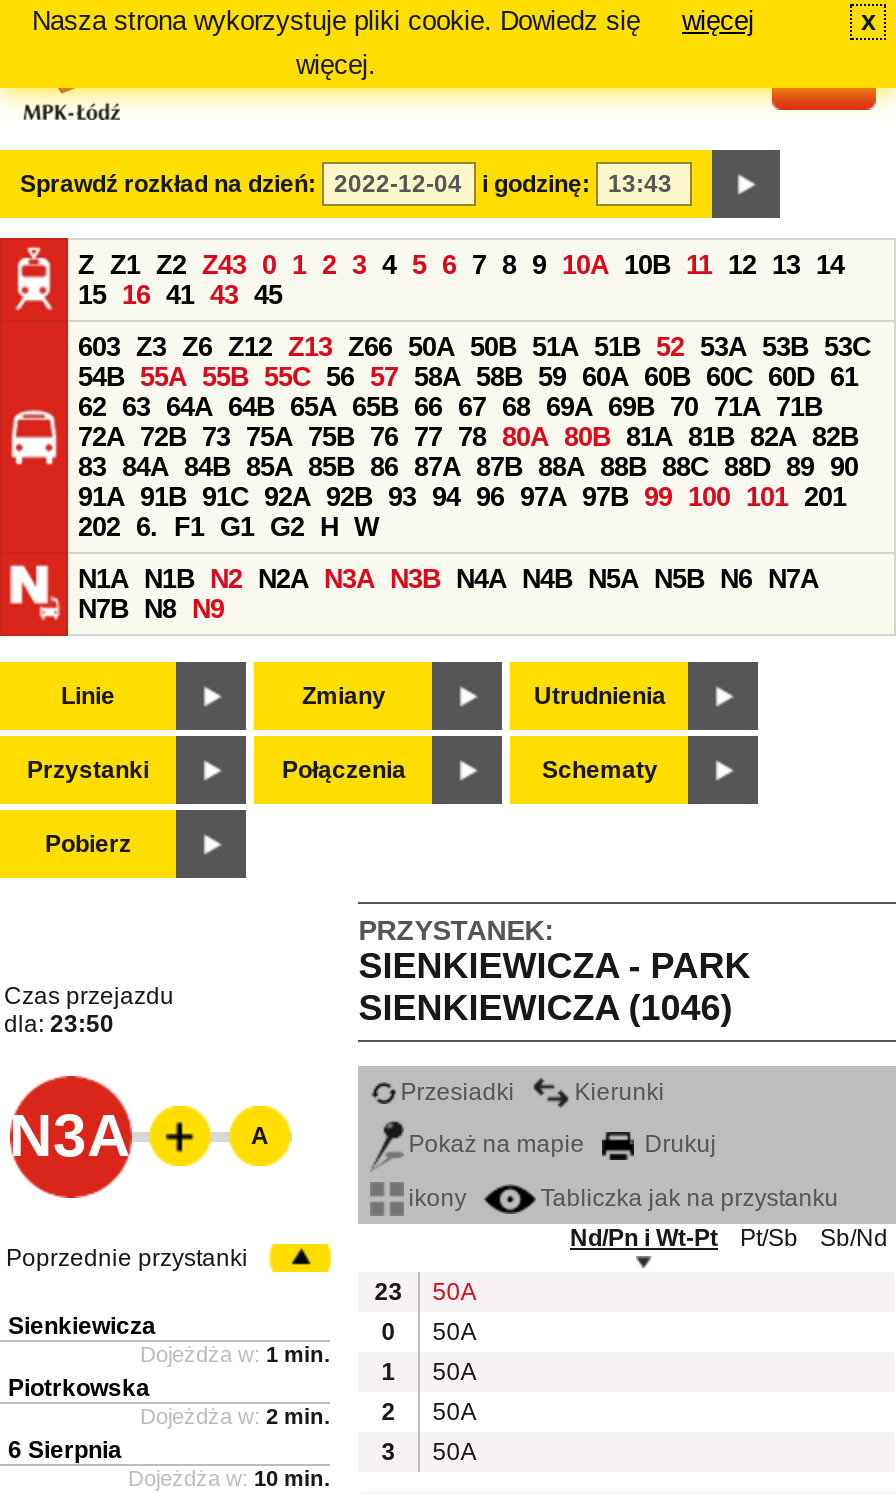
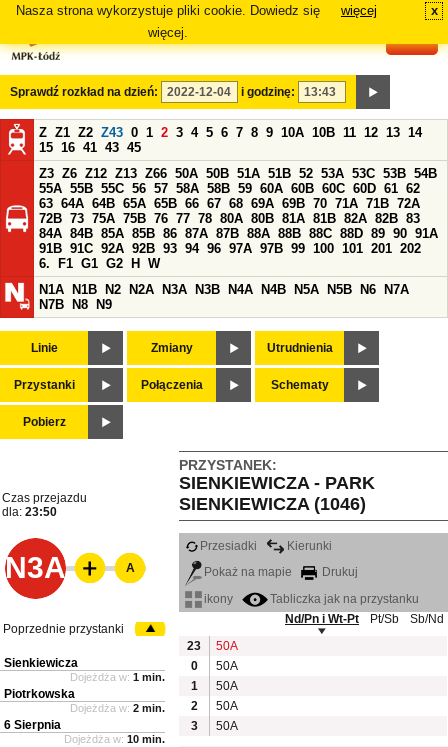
- 603 Z3 Z6 Z12 Z13 Z66 50A 50B 51A 51B 52 53A 53B 53C
- 54B 55A 55B 55C 56 57 58A 58B 59 60A 60B 60C 60D 61
- 62 63 64A 64B 65A 65B 66 67 68 69A 69B 70 71A 71B
- 72A 72B 73 75A 75B 76 77 78 80A 80B 81A 81B 82A 82B
- 83 84A 84B 85A 85B 86 87A 87B 88A 88B 88C 88D 89 90
- 91A 91B 91C 92A 92B 93 94 96 97A 97B 99 100 101 201
- 202 6. F1 G1 G2 H W
+ Z3 Z6 Z12 Z13 Z66 50A 50B 51A 51B 52 53A 53C 53B 54B
+ 55A 55B 55C 56 57 58A 58B 59 60A 60B 60C 60D 61 62
+ 63 64A 64B 65A 65B 66 67 68 69A 69B 70 71A 71B 72A
+ 72B 73 75A 75B 76 77 78 80A 80B 81A 81B 82A 82B 83
+ 84A 84B 85A 85B 86 87A 87B 88A 88B 88C 88D 89 90 91A
+ 91B 91C 92A 92B 93 94 96 97A 97B 99 100 101 201 202
+ 6. F1 G1 G2 H W
